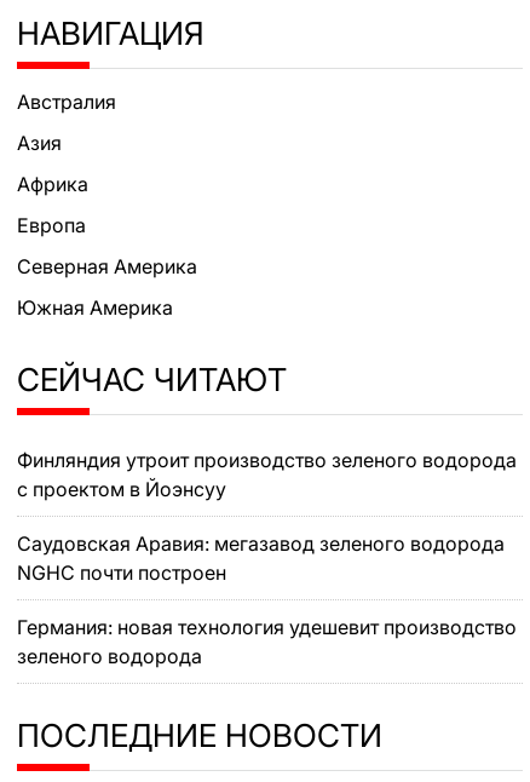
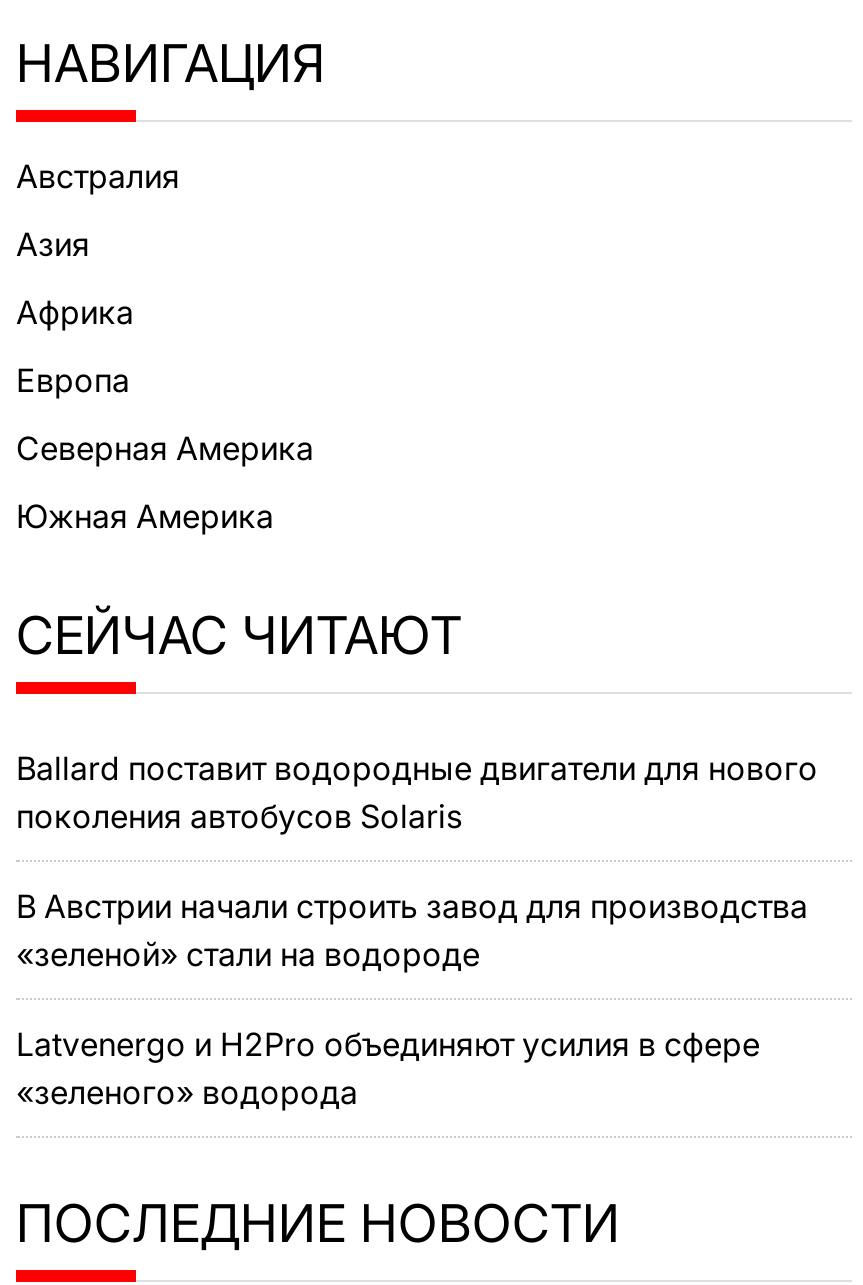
- Финляндия утроит производство зеленого водорода
- с проектом в Йоэнсуу
+ Ballard поставит водородные двигатели для нового
+ поколения автобусов Solaris

- Саудовская Аравия: мегазавод зеленого водорода
- NGHC почти построен
+ В Австрии начали строить завод для производства
+ «зеленой» стали на водороде

- Германия: новая технология удешевит производство
- зеленого водорода
+ Latvenergo и H2Pro объединяют усилия в сфере
+ «зеленого» водорода
